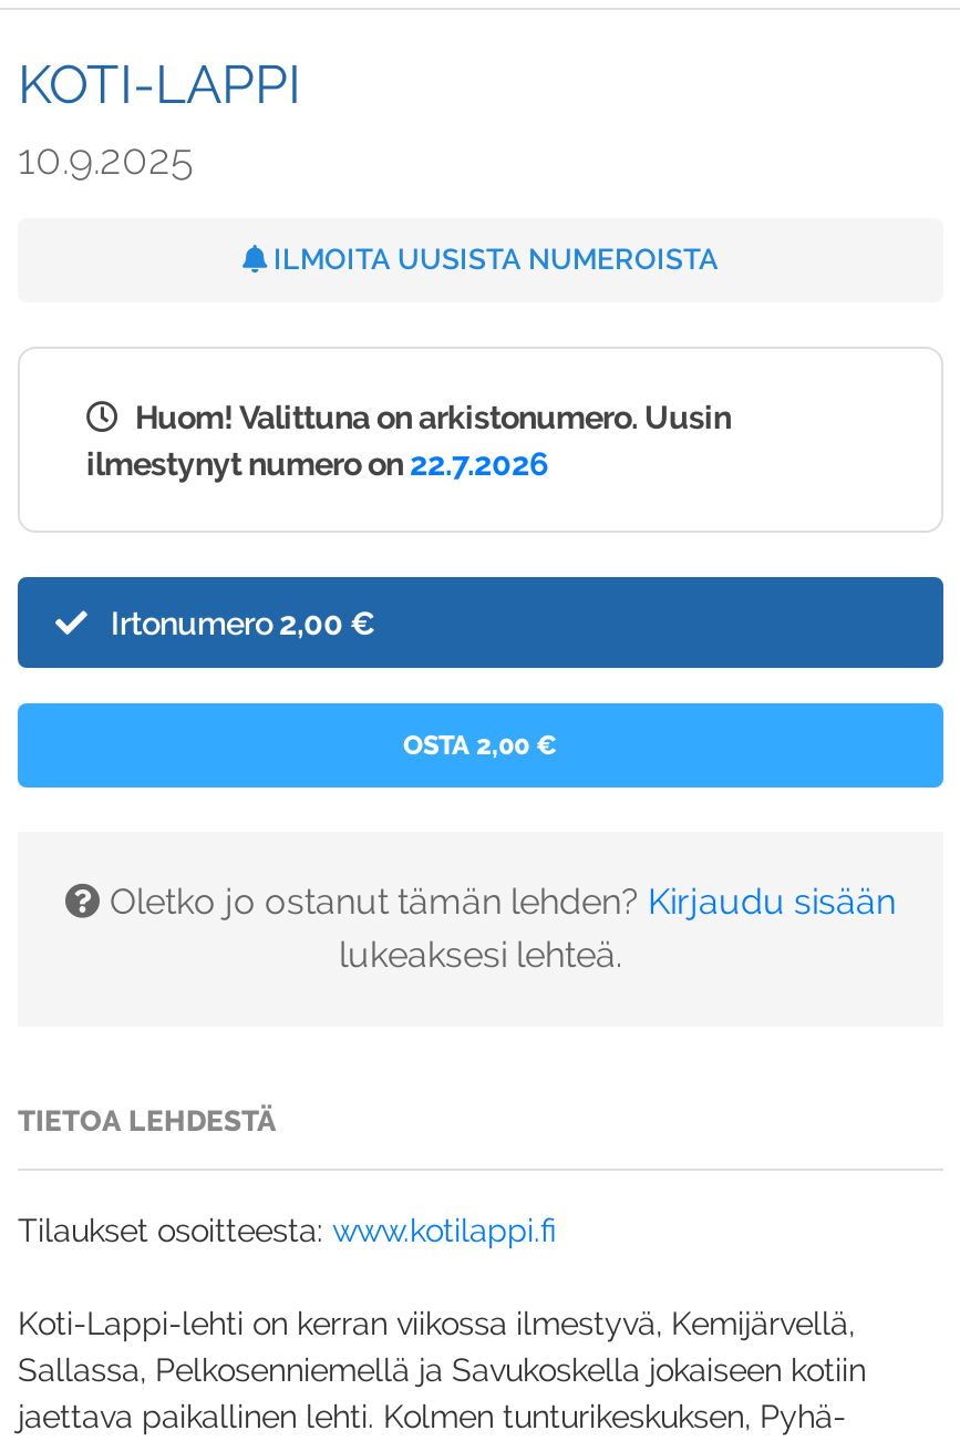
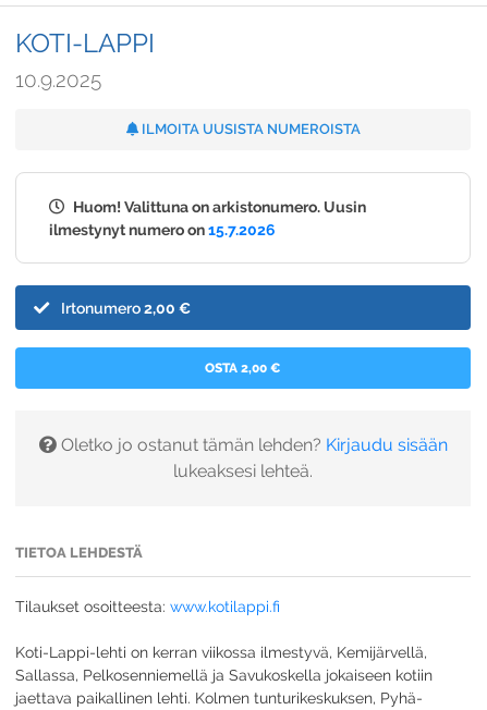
- ilmestynyt numero on 22.7.2026
+ ilmestynyt numero on 15.7.2026
